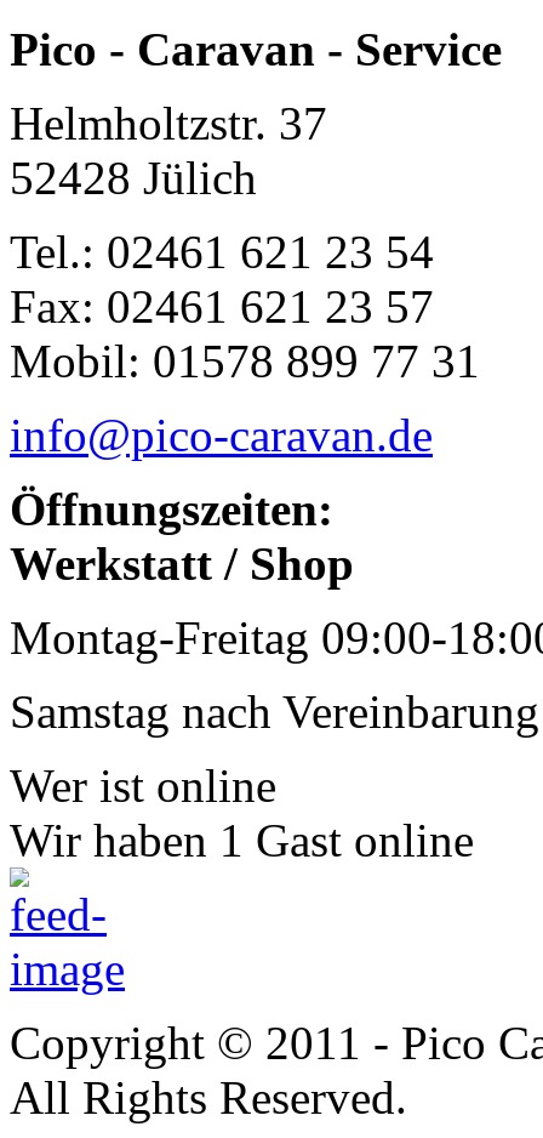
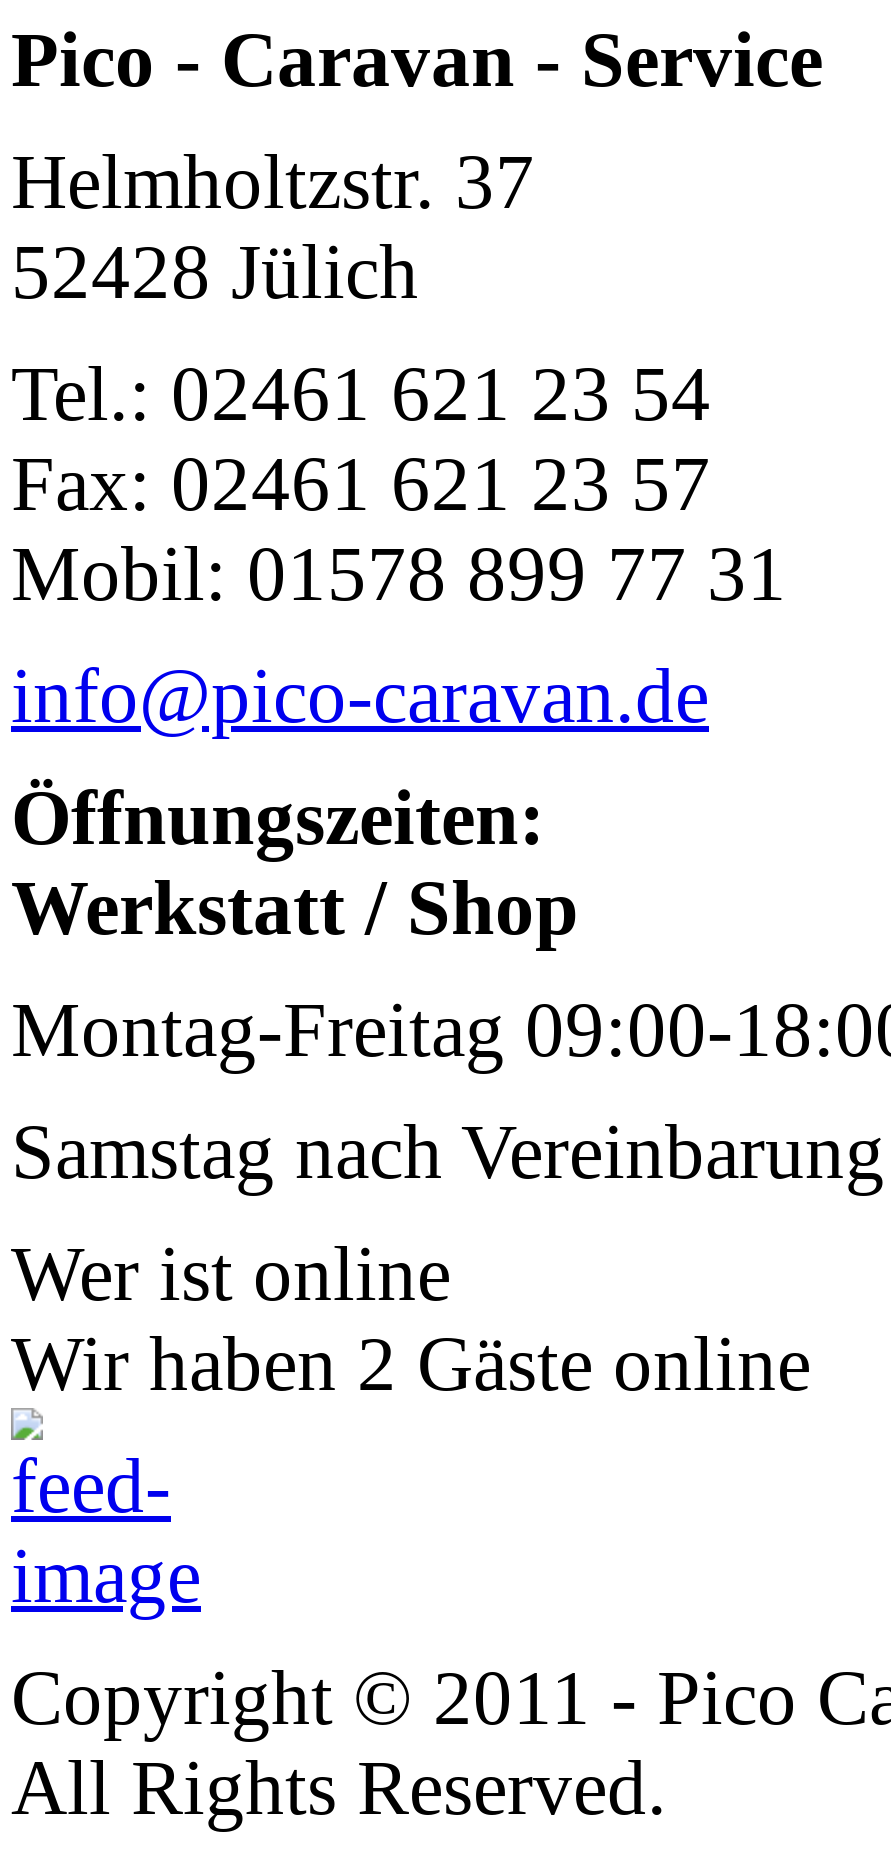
- Wir haben 1 Gast online
+ Wir haben 2 Gäste online
